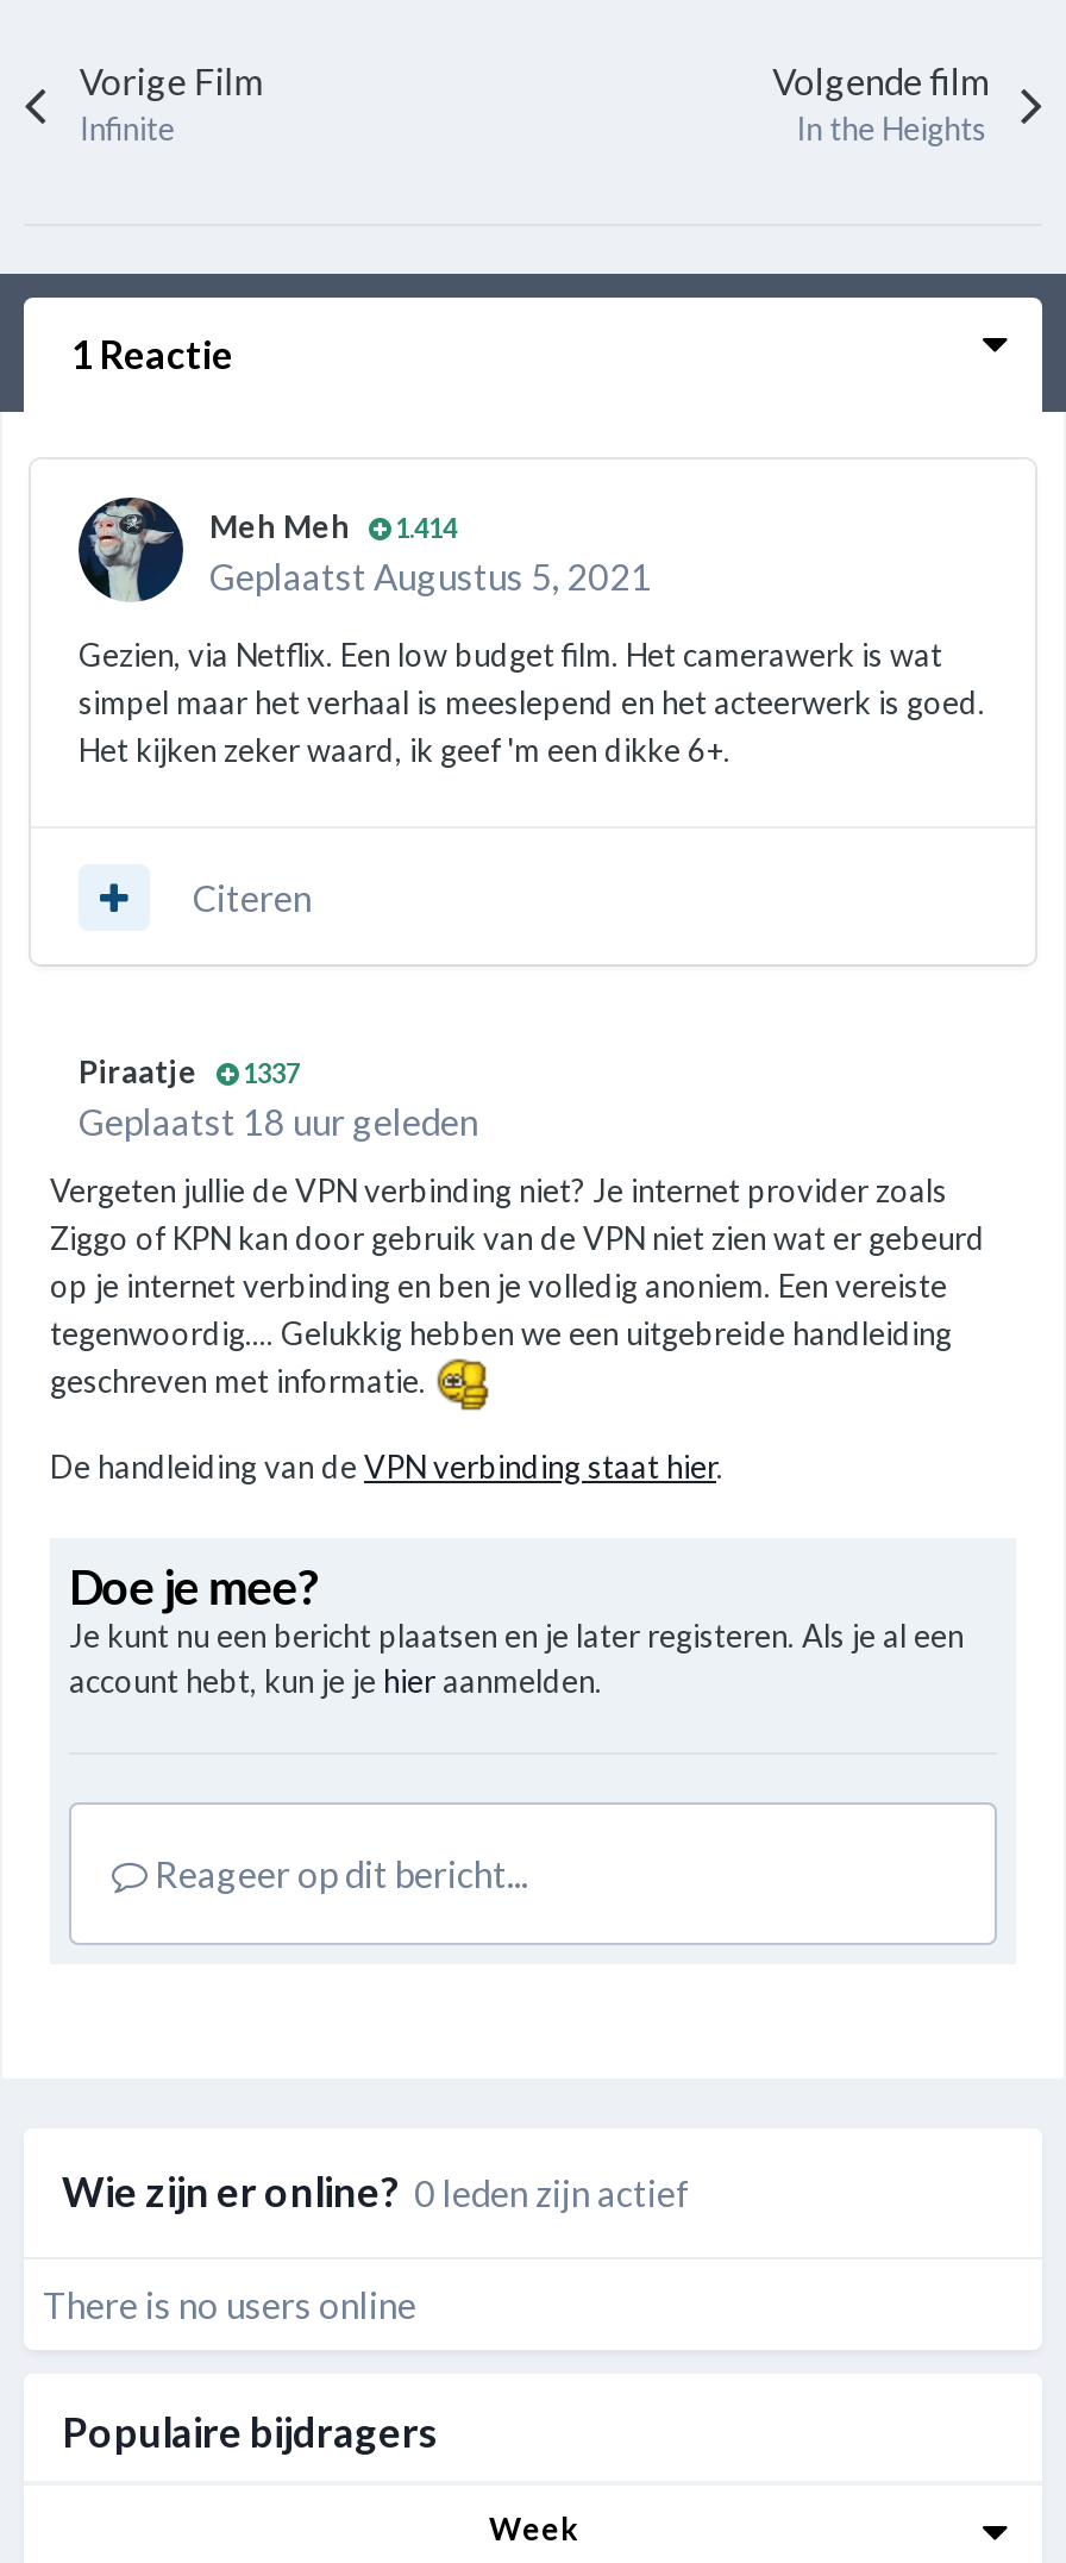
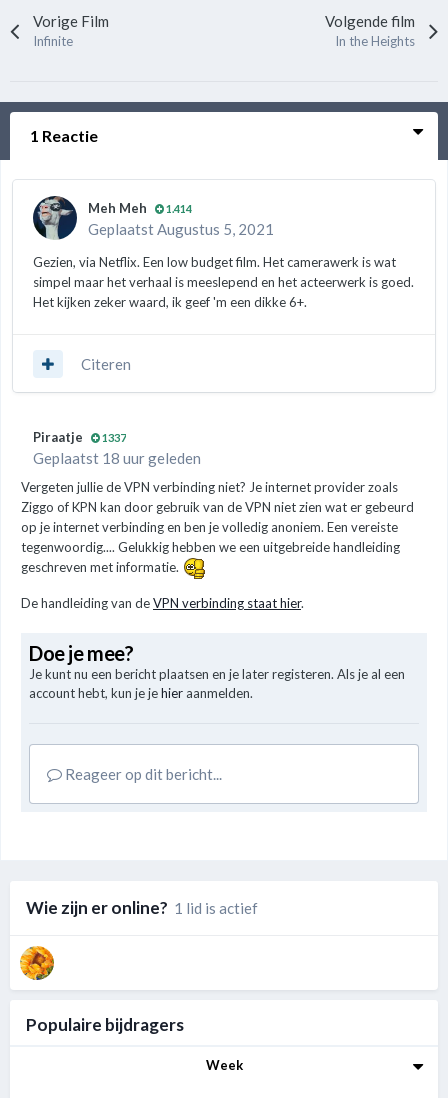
- Wie zijn er online? 0 leden zijn actief
- There is no users online
+ Wie zijn er online? 1 lid is actief
